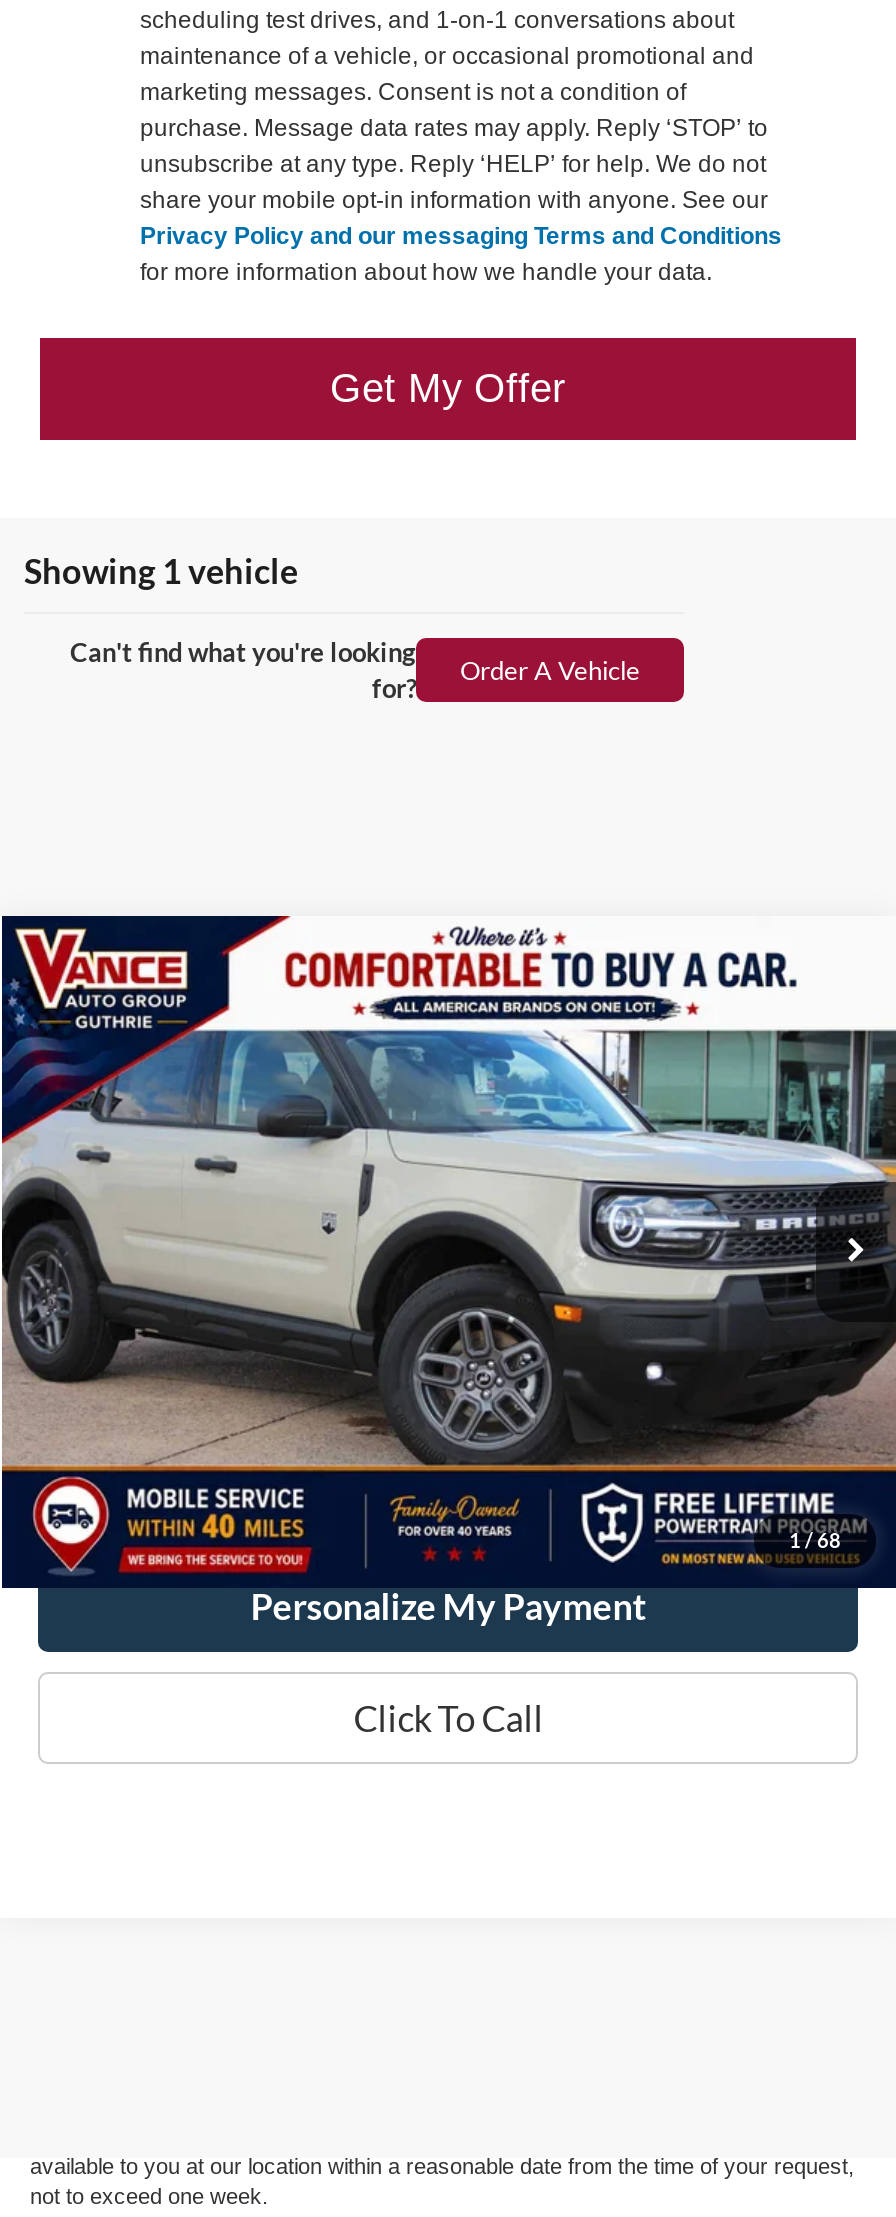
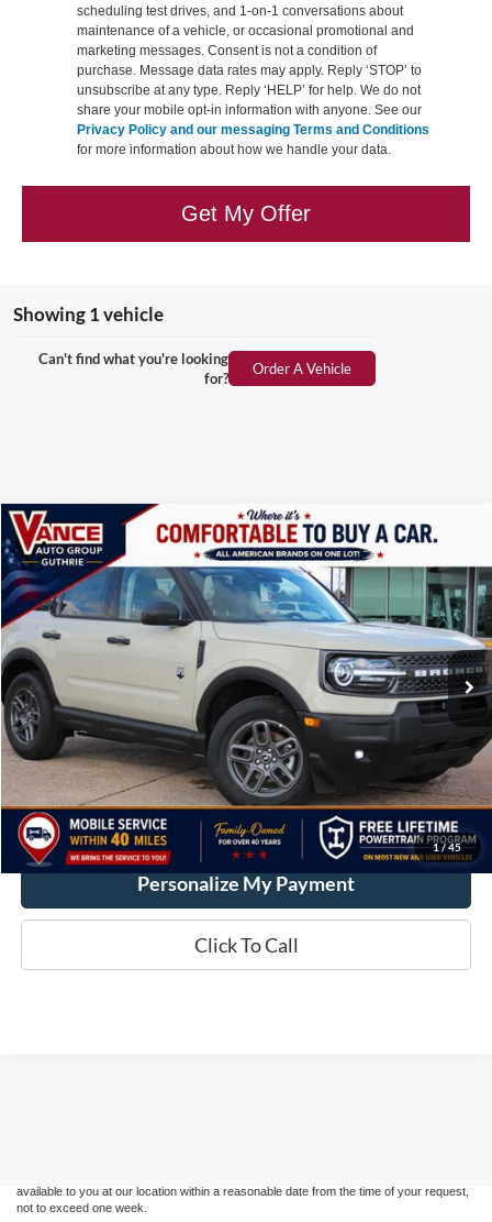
- 1 / 68
+ 1 / 45
